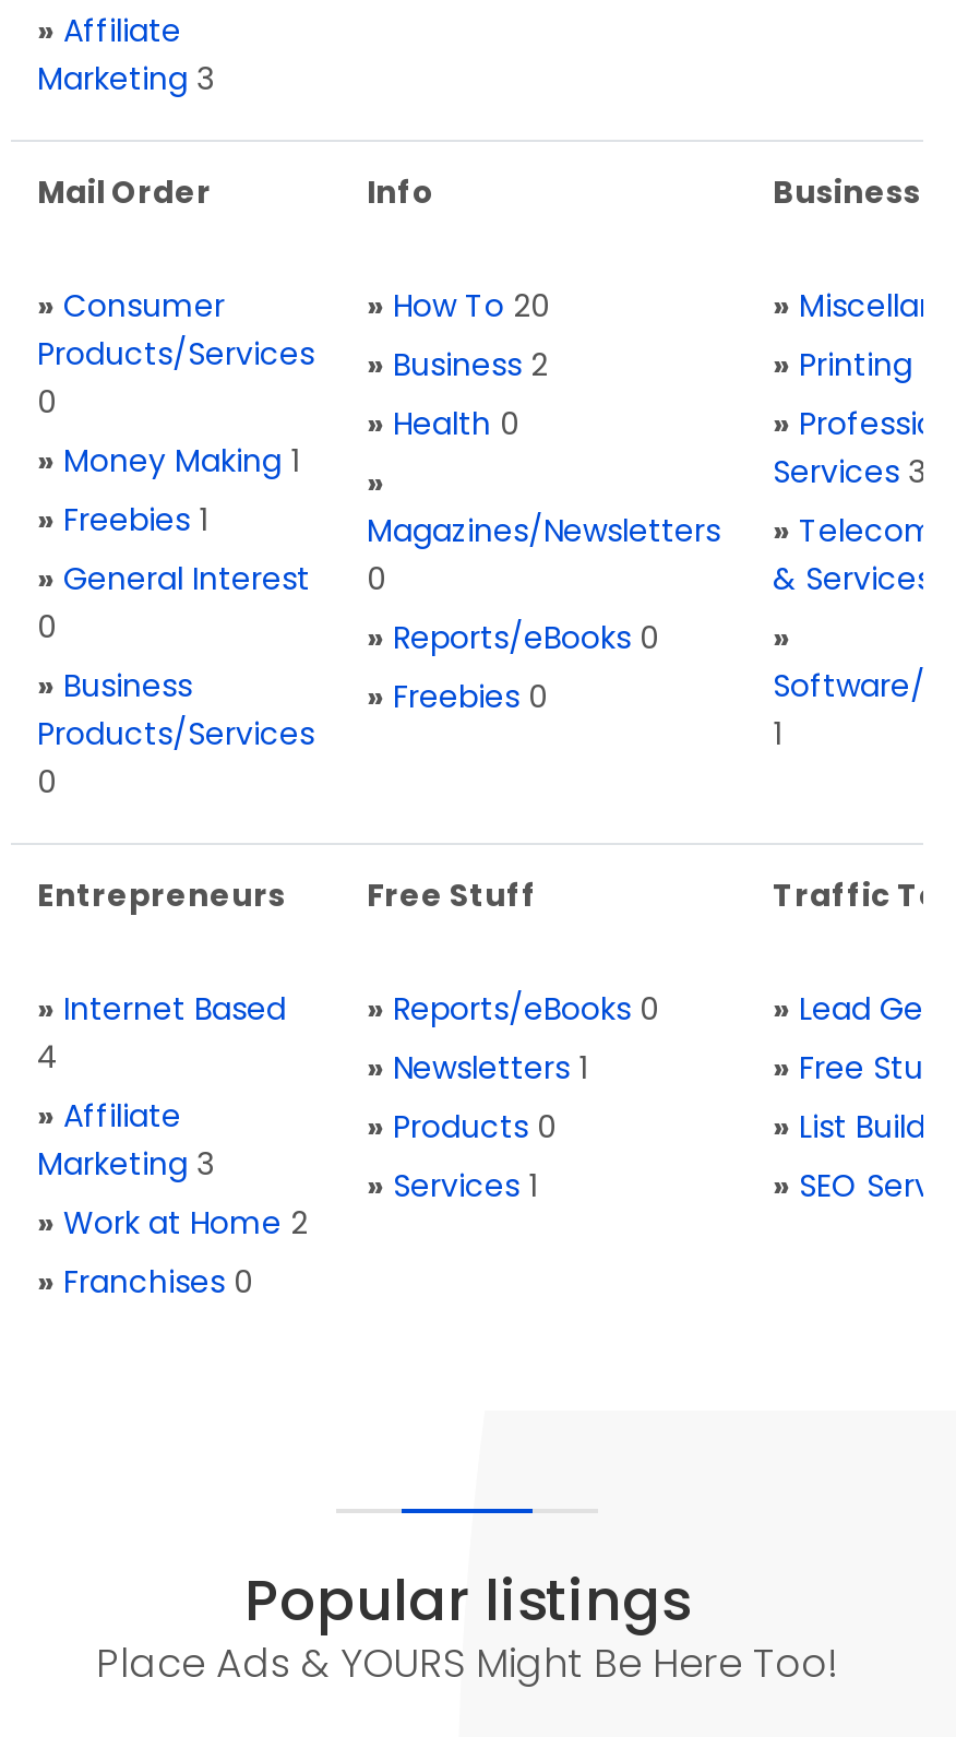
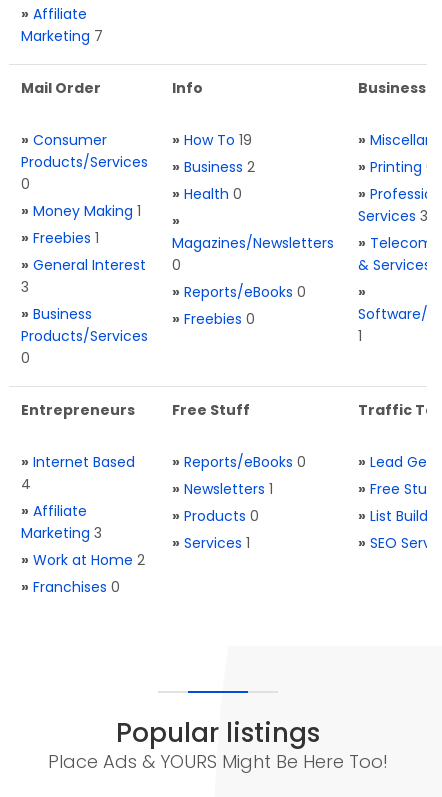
- Marketing 3
+ Marketing 7

- » How To 20
+ » How To 19

- 0
+ 3
